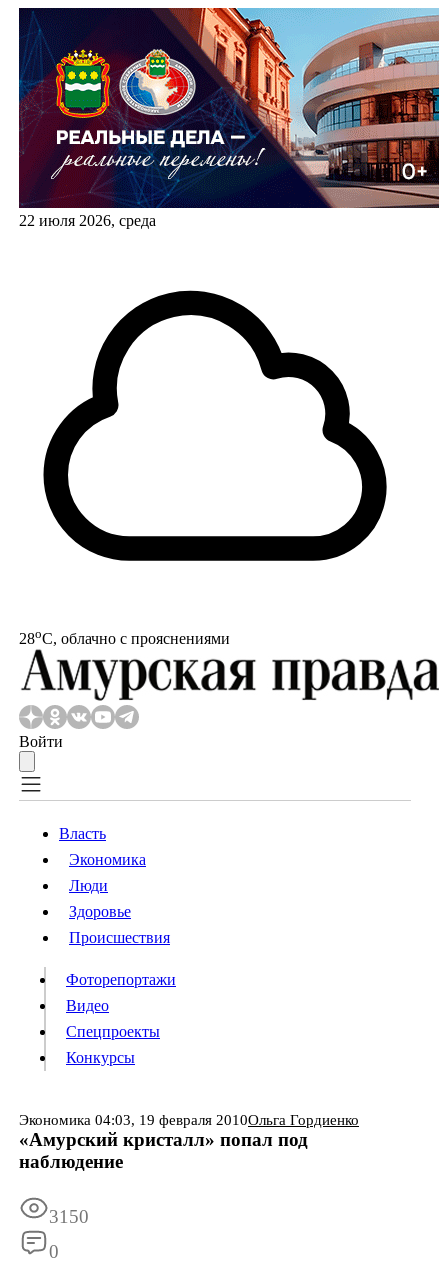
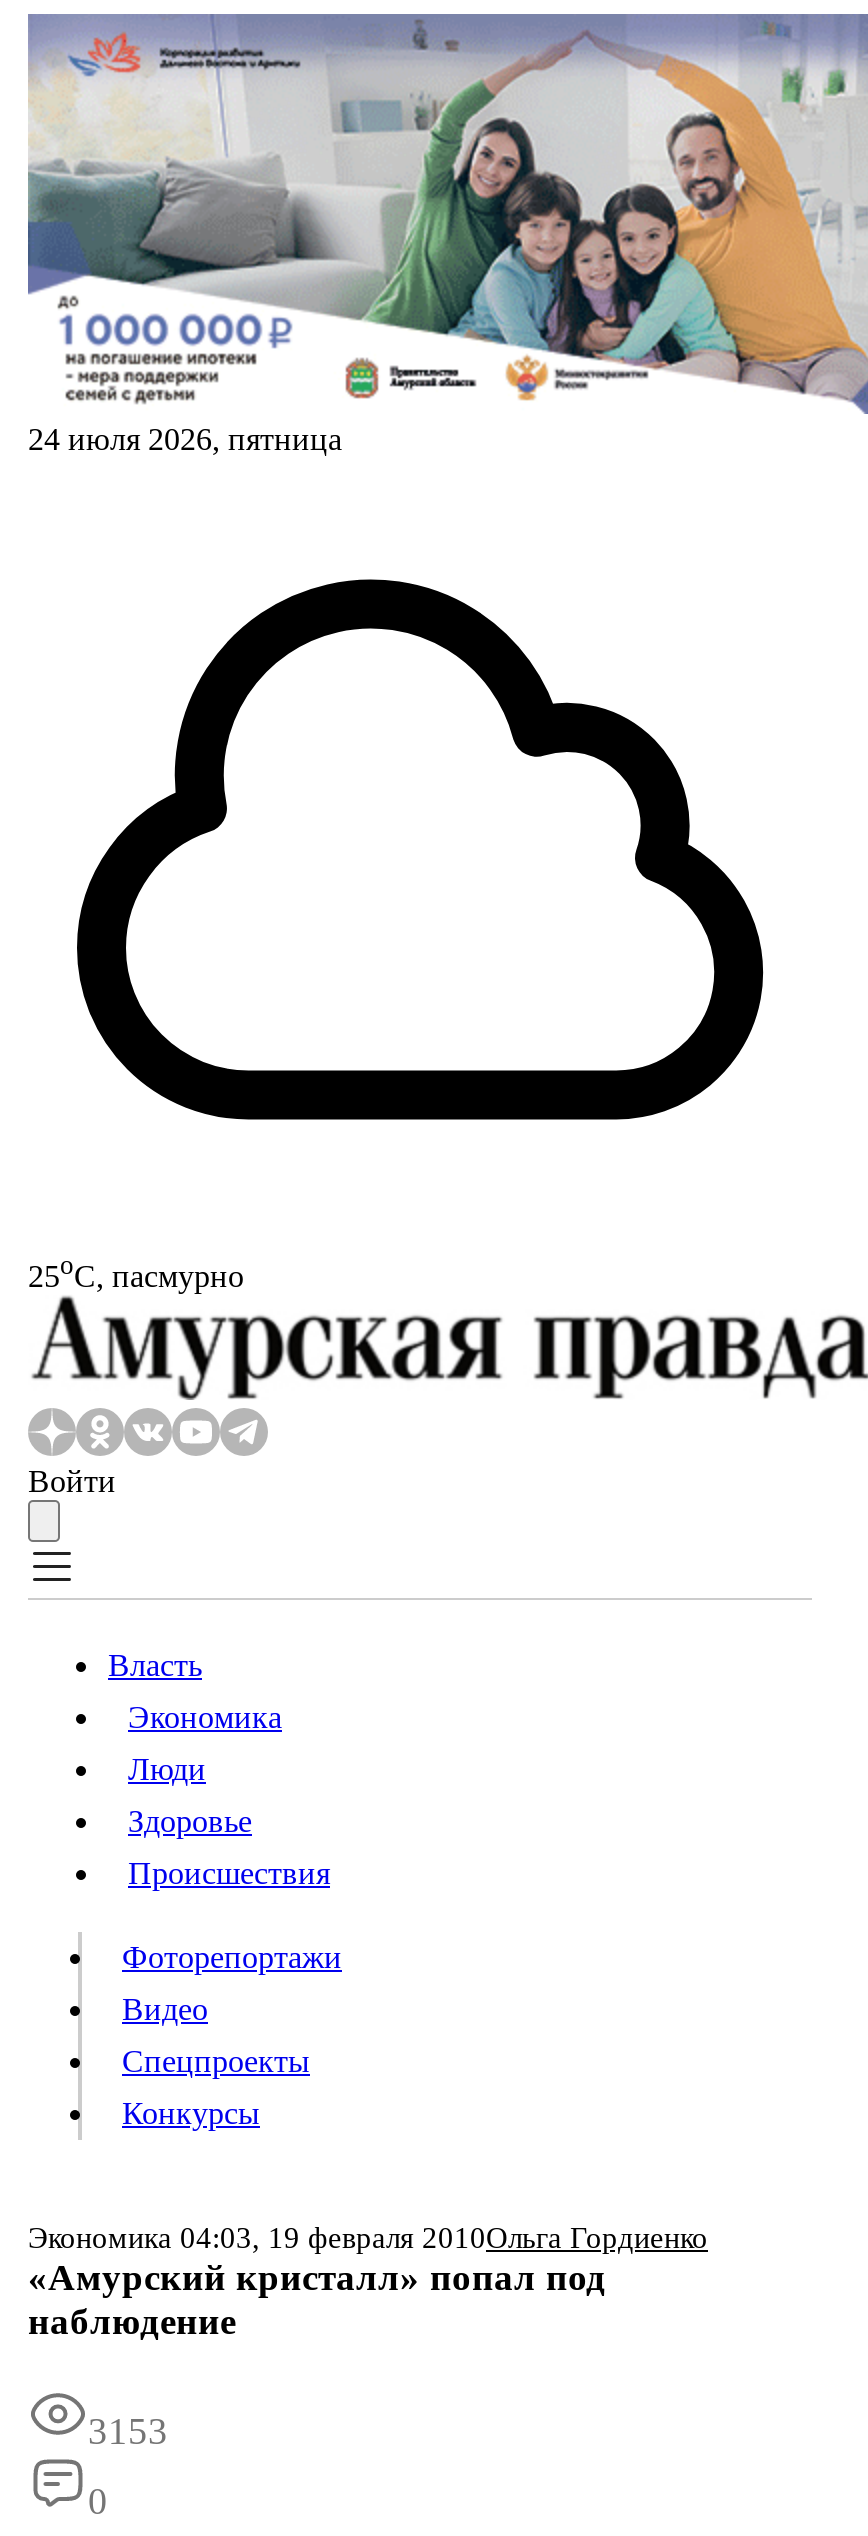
- [image]
- 22 июля 2026, среда
+ [image]
+ 24 июля 2026, пятница

- 28oС, облачно с прояснениями
+ 25oС, пасмурно

- 3150
+ 3153
